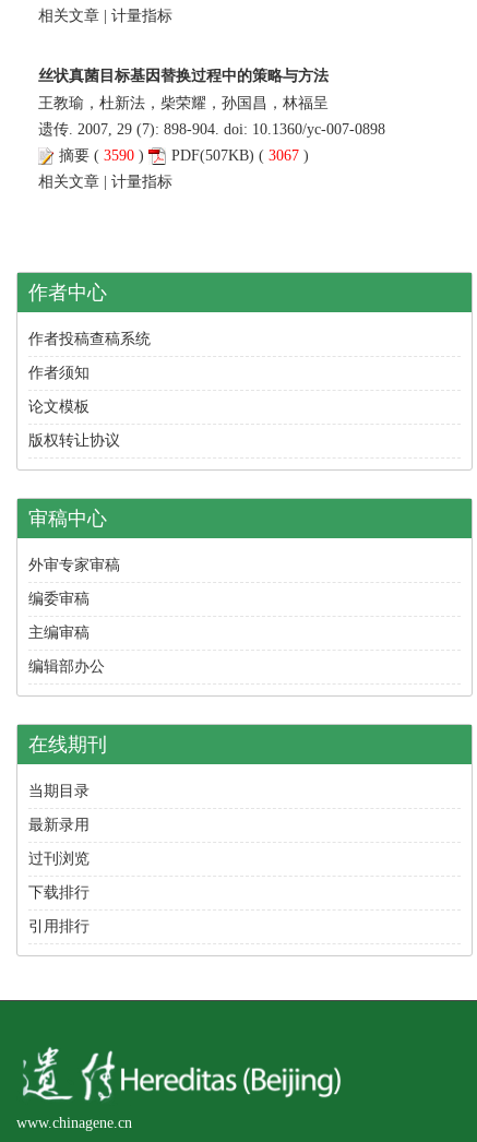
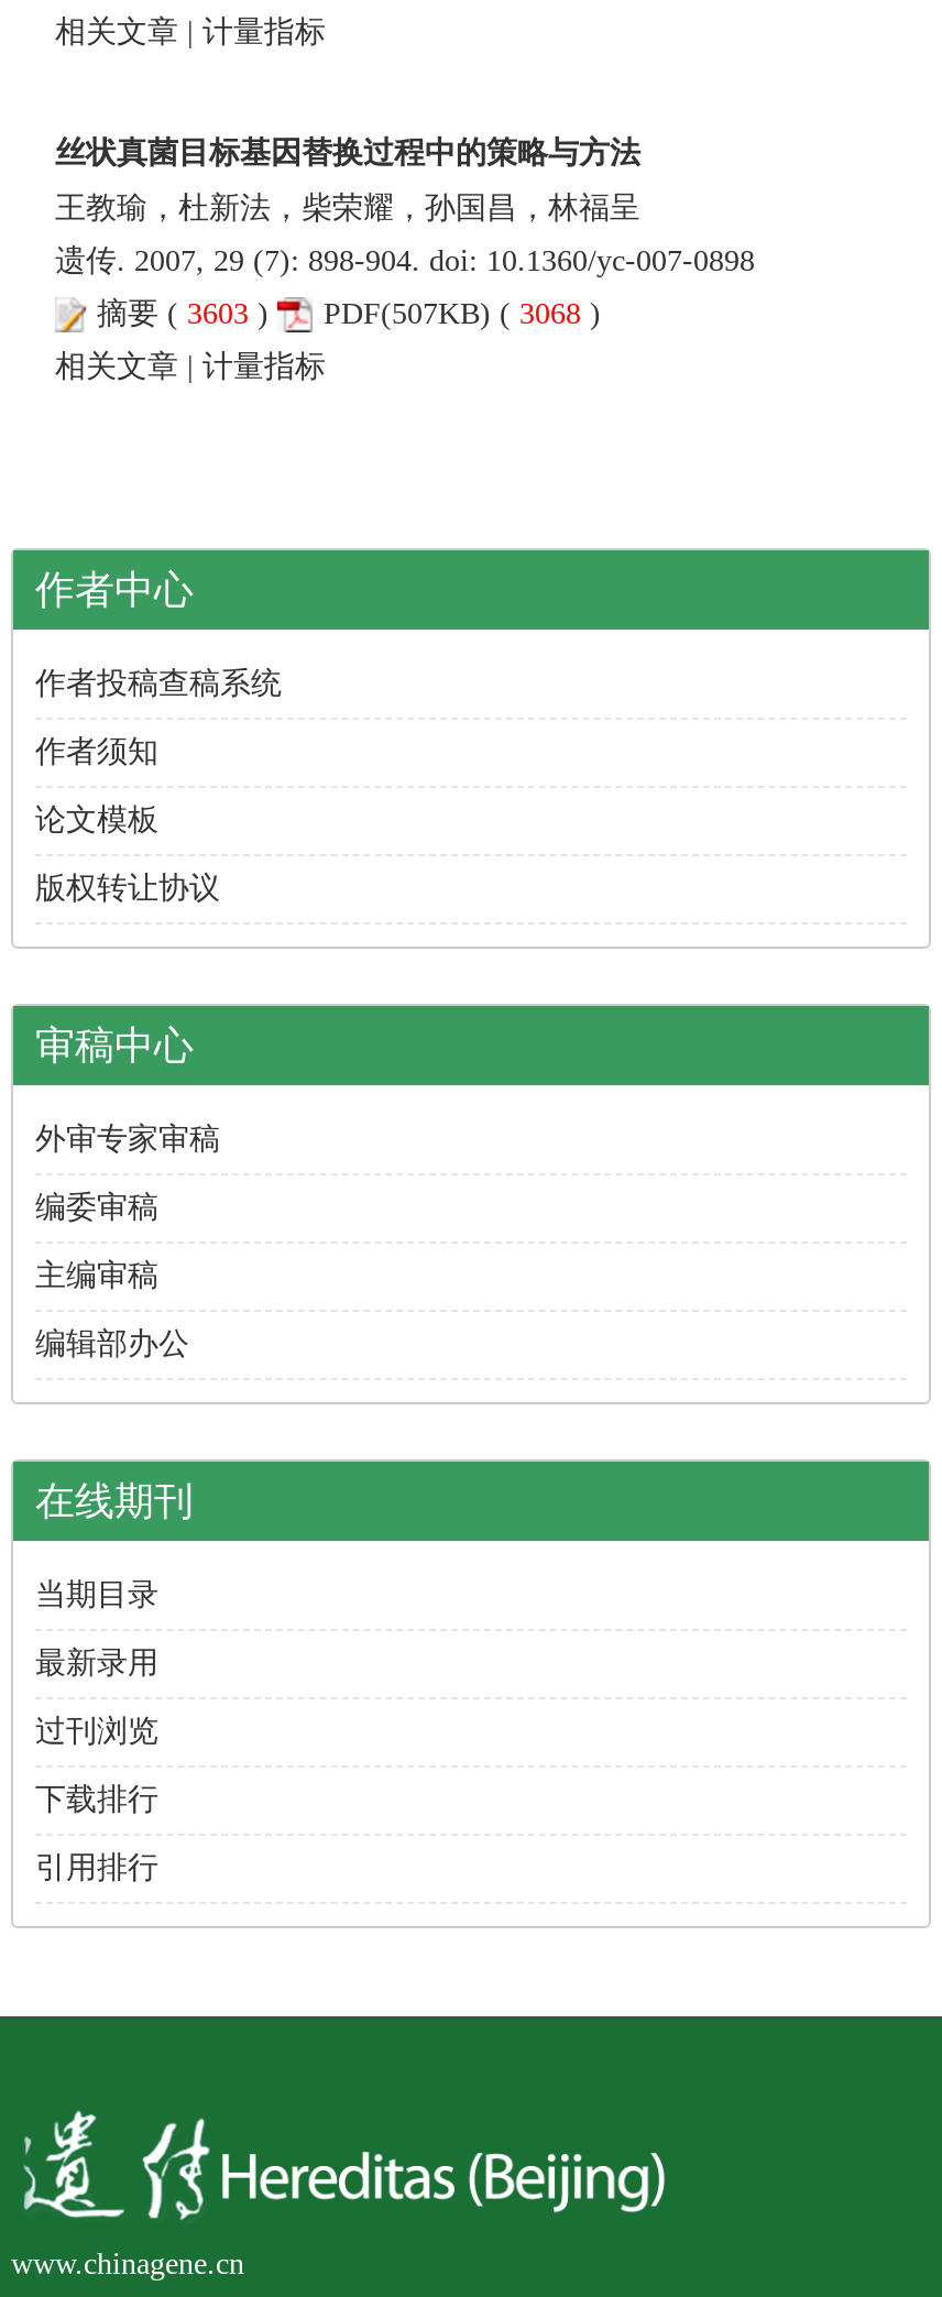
- 摘要(3590)
+ 摘要(3603)

- PDF(507KB) (3067)
+ PDF(507KB) (3068)
